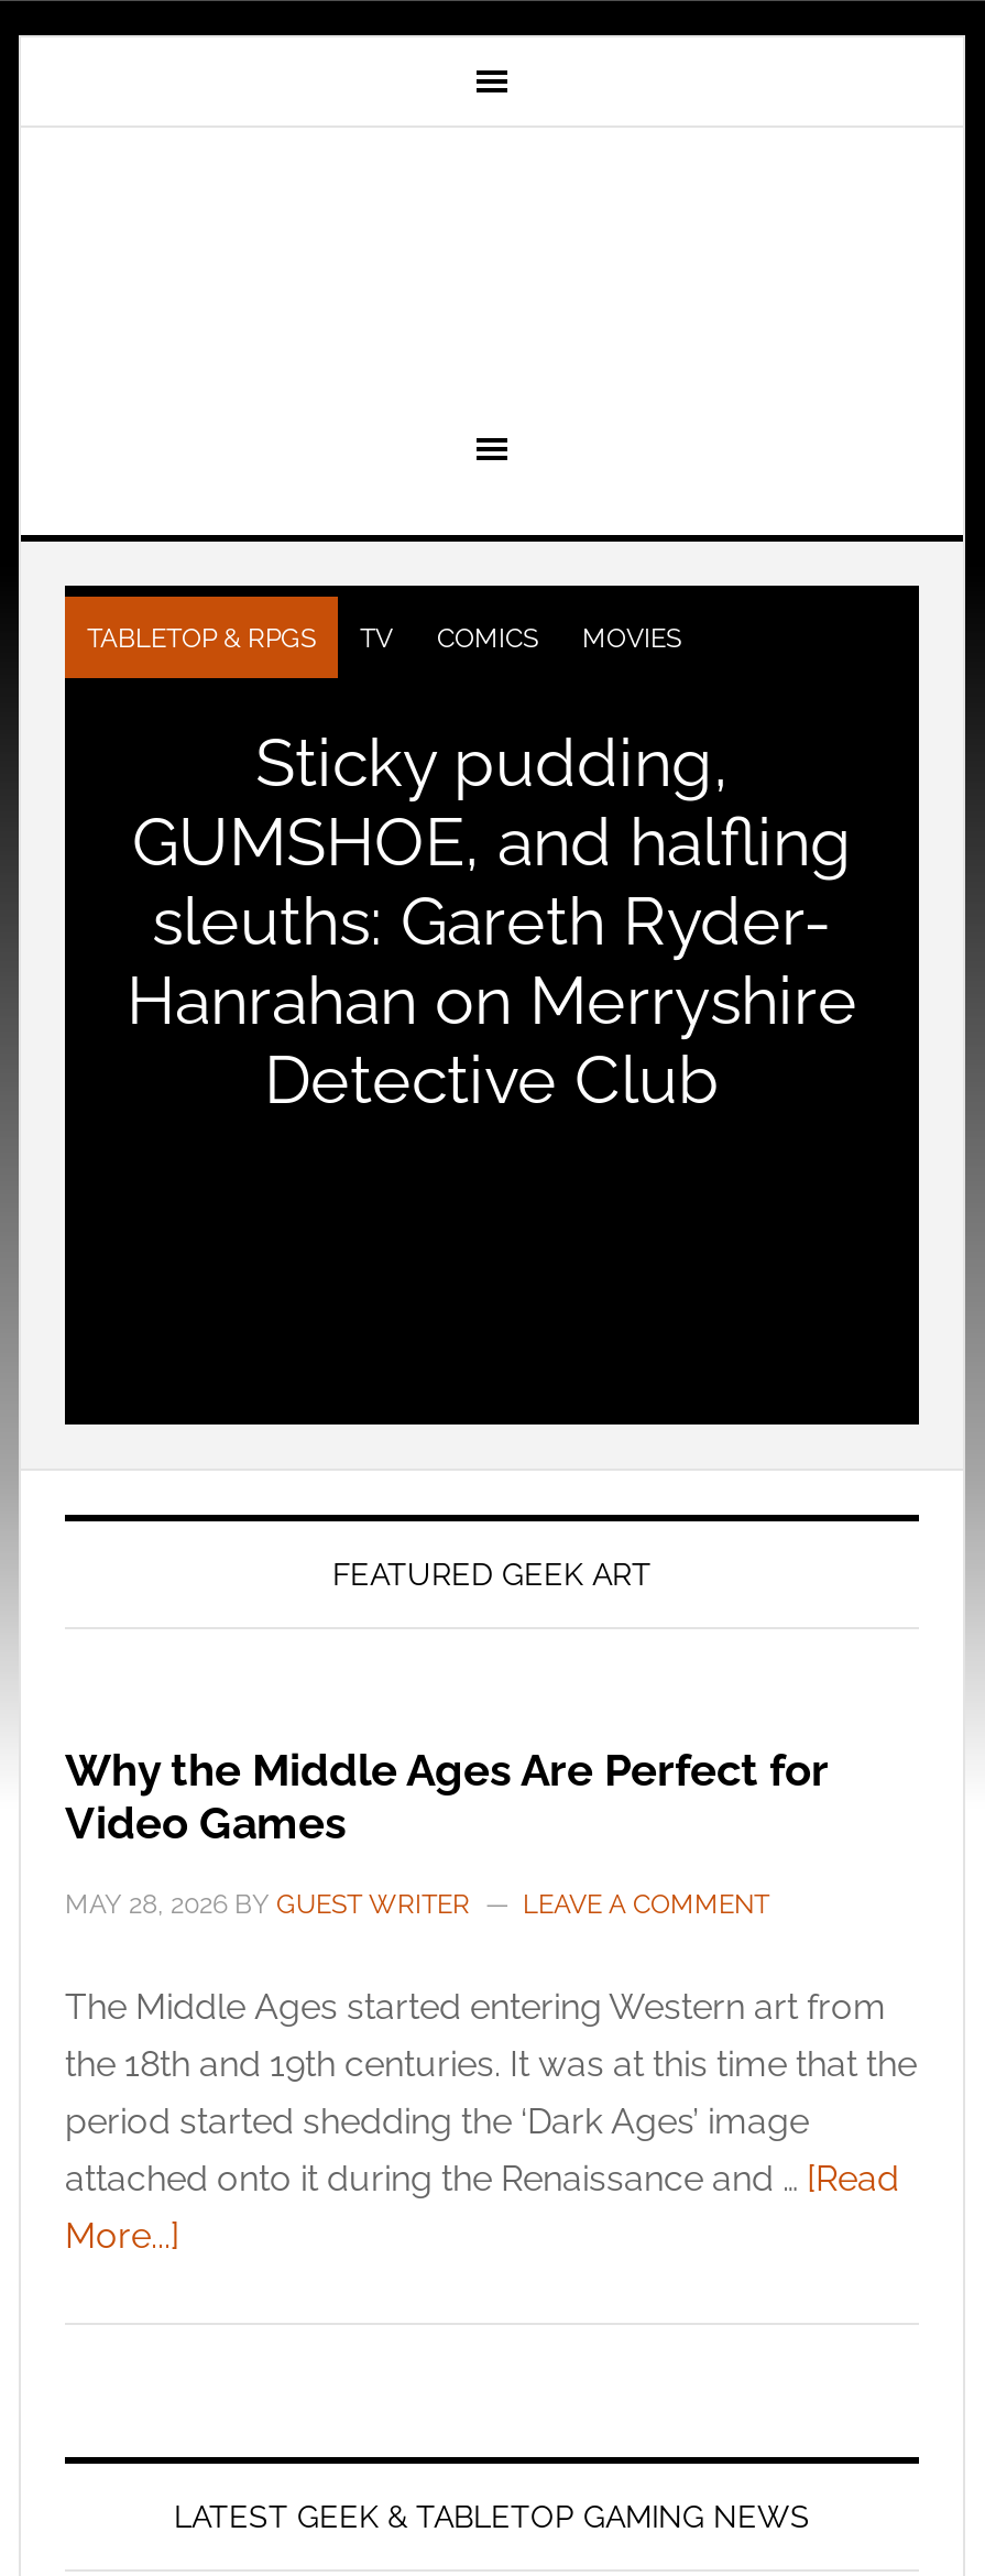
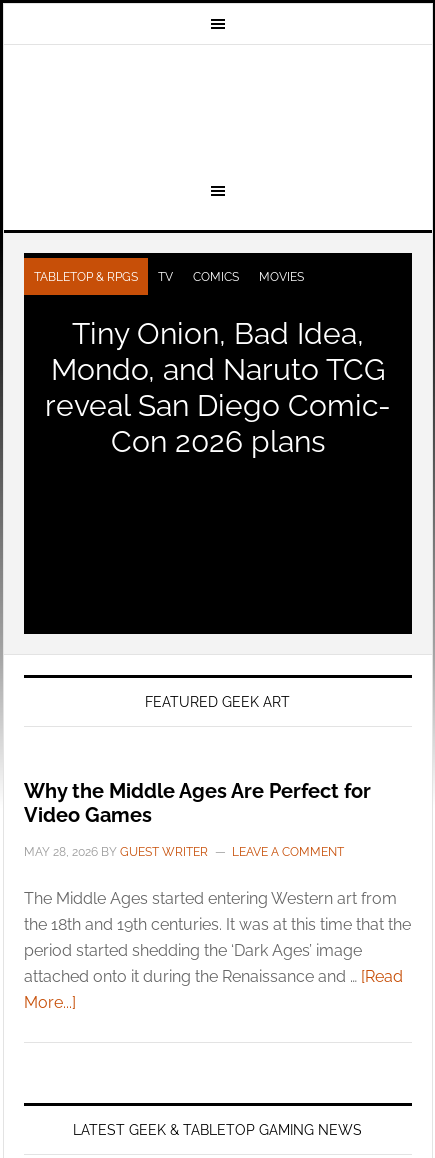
- Sticky pudding,
- GUMSHOE, and halfling
- sleuths: Gareth Ryder-
- Hanrahan on Merryshire
- Detective Club
+ Tiny Onion, Bad Idea,
+ Mondo, and Naruto TCG
+ reveal San Diego Comic-
+ Con 2026 plans
